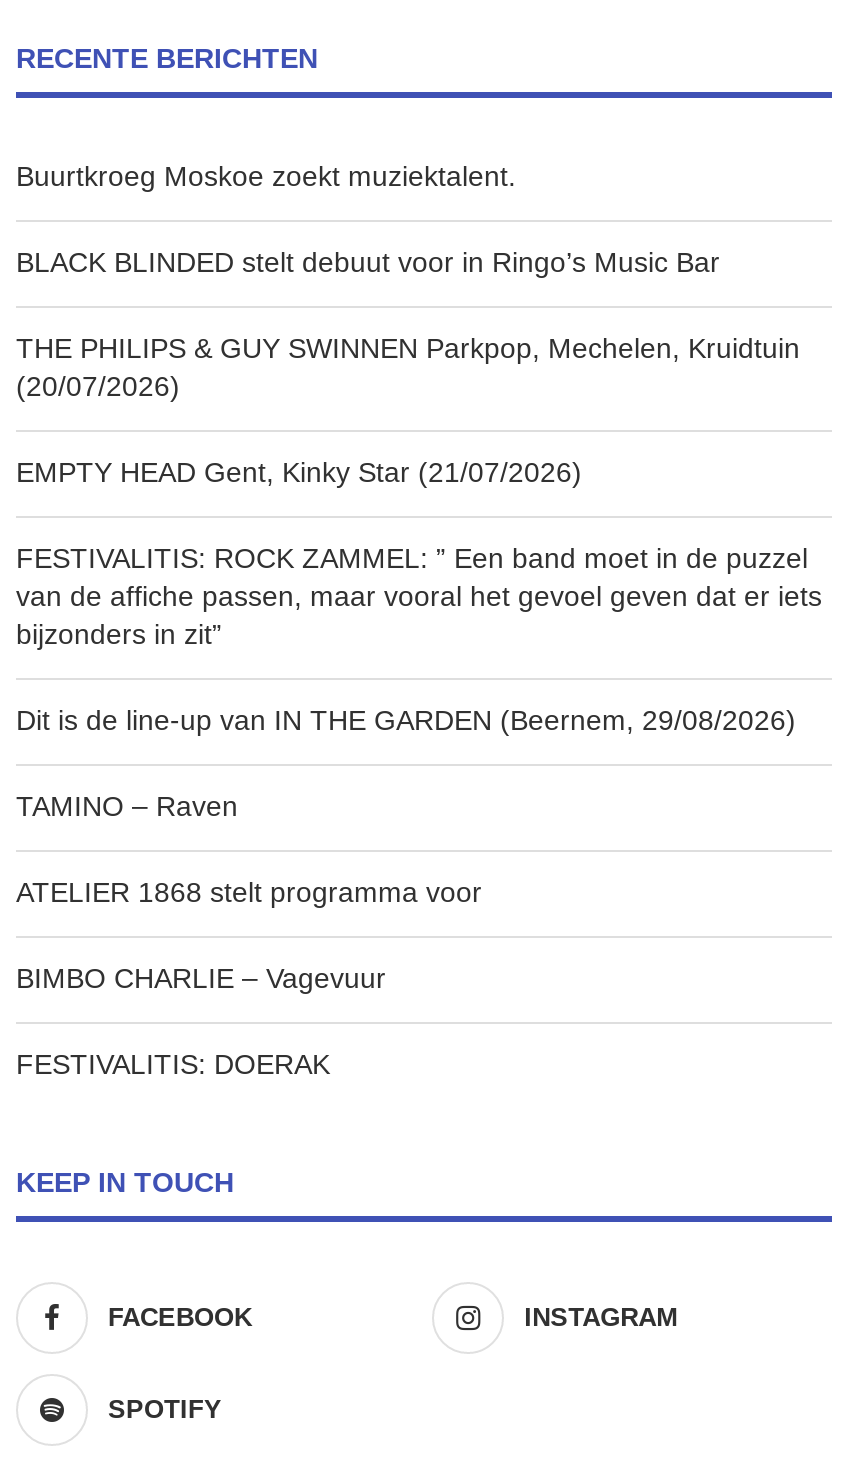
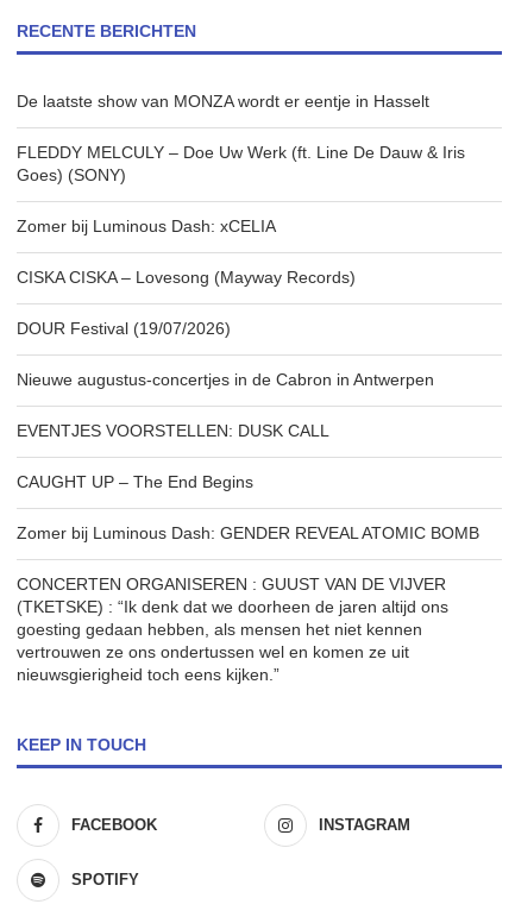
- Buurtkroeg Moskoe zoekt muziektalent.
+ De laatste show van MONZA wordt er eentje in Hasselt

- BLACK BLINDED stelt debuut voor in Ringo’s Music Bar
+ FLEDDY MELCULY – Doe Uw Werk (ft. Line De Dauw & Iris
+ Goes) (SONY)

- THE PHILIPS & GUY SWINNEN Parkpop, Mechelen, Kruidtuin
- (20/07/2026)
+ Zomer bij Luminous Dash: xCELIA

- EMPTY HEAD Gent, Kinky Star (21/07/2026)
+ CISKA CISKA – Lovesong (Mayway Records)

- FESTIVALITIS: ROCK ZAMMEL: ” Een band moet in de puzzel
- van de affiche passen, maar vooral het gevoel geven dat er iets
- bijzonders in zit”
+ DOUR Festival (19/07/2026)

- Dit is de line-up van IN THE GARDEN (Beernem, 29/08/2026)
+ Nieuwe augustus-concertjes in de Cabron in Antwerpen

- TAMINO – Raven
+ EVENTJES VOORSTELLEN: DUSK CALL

- ATELIER 1868 stelt programma voor
+ CAUGHT UP – The End Begins

- BIMBO CHARLIE – Vagevuur
+ Zomer bij Luminous Dash: GENDER REVEAL ATOMIC BOMB

- FESTIVALITIS: DOERAK
+ CONCERTEN ORGANISEREN : GUUST VAN DE VIJVER
+ (TKETSKE) : “Ik denk dat we doorheen de jaren altijd ons
+ goesting gedaan hebben, als mensen het niet kennen
+ vertrouwen ze ons ondertussen wel en komen ze uit
+ nieuwsgierigheid toch eens kijken.”
